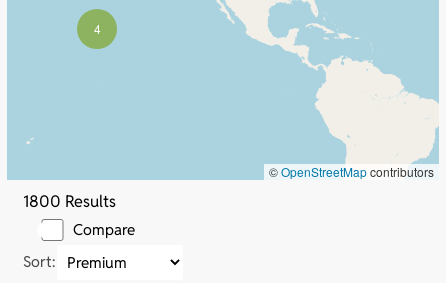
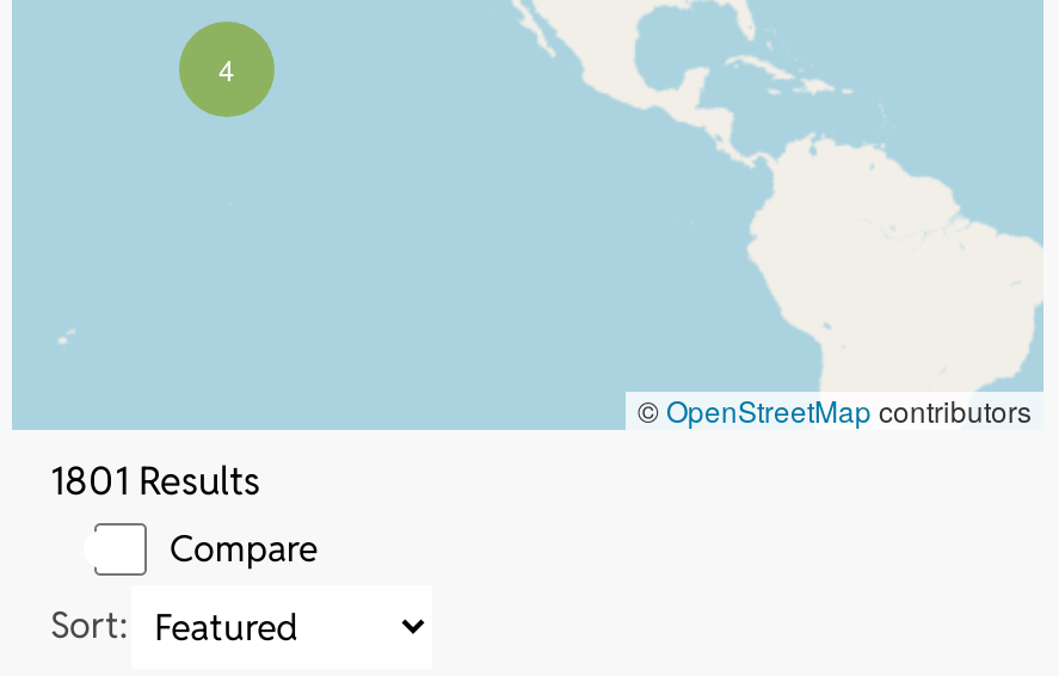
- 1800 Results
+ 1801 Results
